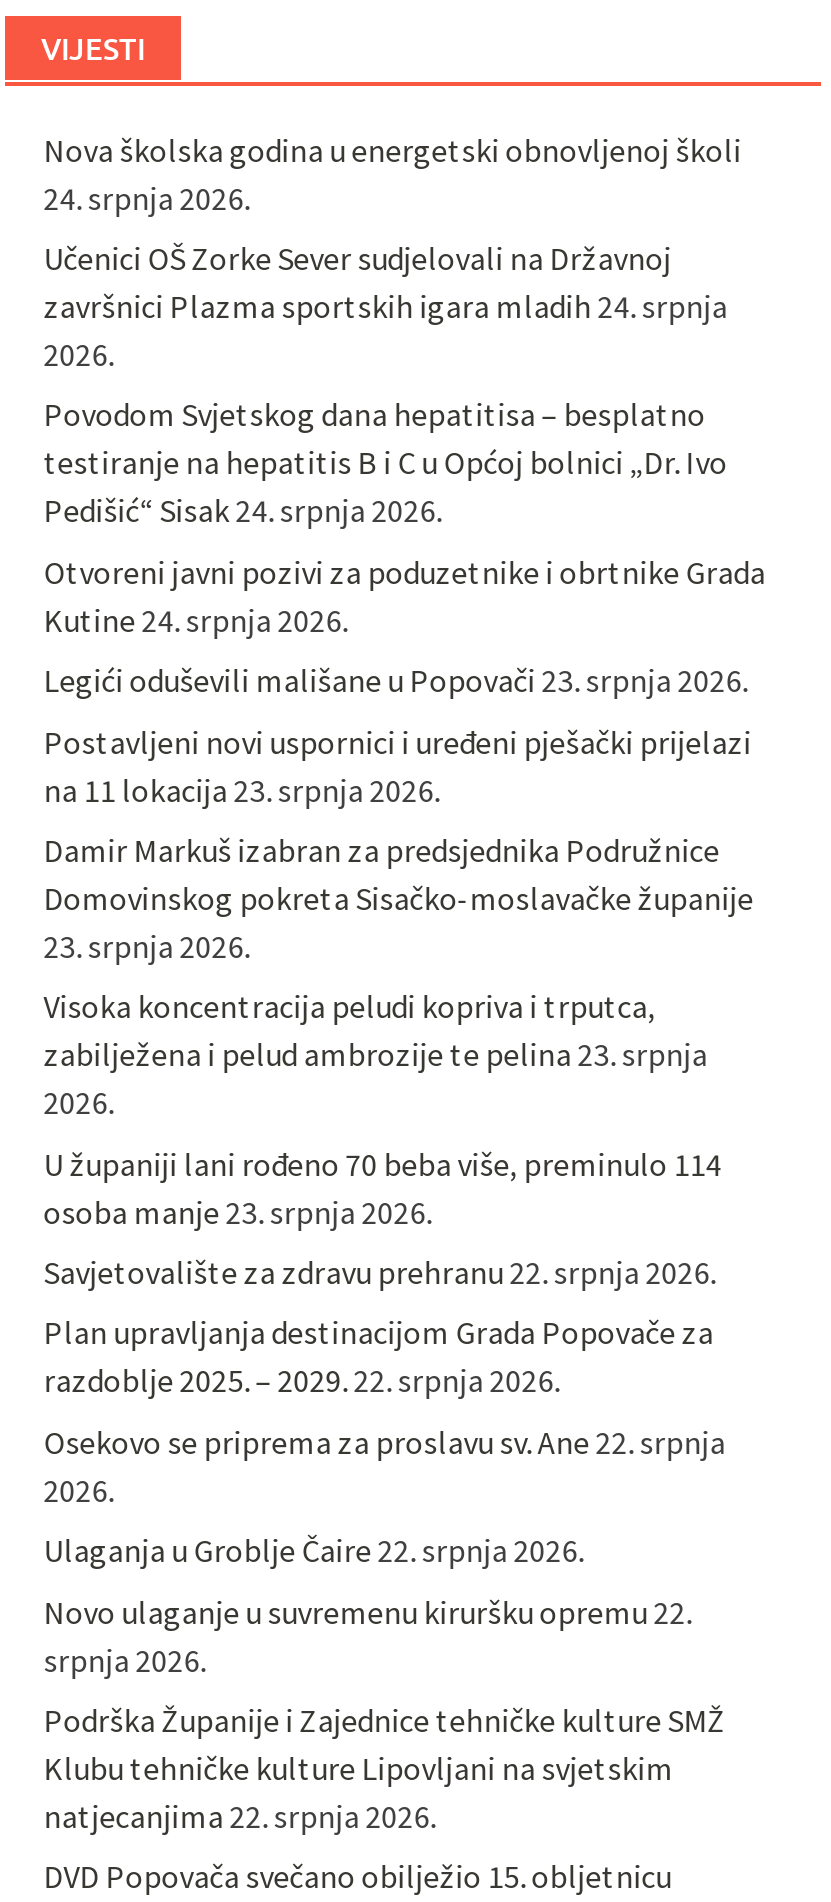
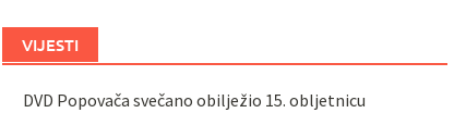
- Nova školska godina u energetski obnovljenoj školi
- 24. srpnja 2026.
- Učenici OŠ Zorke Sever sudjelovali na Državnoj
- završnici Plazma sportskih igara mladih 24. srpnja
- 2026.
- Povodom Svjetskog dana hepatitisa – besplatno
- testiranje na hepatitis B i C u Općoj bolnici „Dr. Ivo
- Pedišić“ Sisak 24. srpnja 2026.
- Otvoreni javni pozivi za poduzetnike i obrtnike Grada
- Kutine 24. srpnja 2026.
- Legići oduševili mališane u Popovači 23. srpnja 2026.
- Postavljeni novi uspornici i uređeni pješački prijelazi
- na 11 lokacija 23. srpnja 2026.
- Damir Markuš izabran za predsjednika Podružnice
- Domovinskog pokreta Sisačko-moslavačke županije
- 23. srpnja 2026.
- Visoka koncentracija peludi kopriva i trputca,
- zabilježena i pelud ambrozije te pelina 23. srpnja
- 2026.
- U županiji lani rođeno 70 beba više, preminulo 114
- osoba manje 23. srpnja 2026.
- Savjetovalište za zdravu prehranu 22. srpnja 2026.
- Plan upravljanja destinacijom Grada Popovače za
- razdoblje 2025. – 2029. 22. srpnja 2026.
- Osekovo se priprema za proslavu sv. Ane 22. srpnja
- 2026.
- Ulaganja u Groblje Čaire 22. srpnja 2026.
- Novo ulaganje u suvremenu kiruršku opremu 22.
- srpnja 2026.
- Podrška Županije i Zajednice tehničke kulture SMŽ
- Klubu tehničke kulture Lipovljani na svjetskim
- natjecanjima 22. srpnja 2026.
